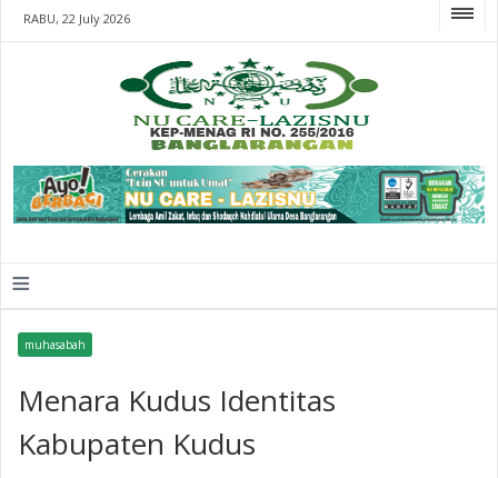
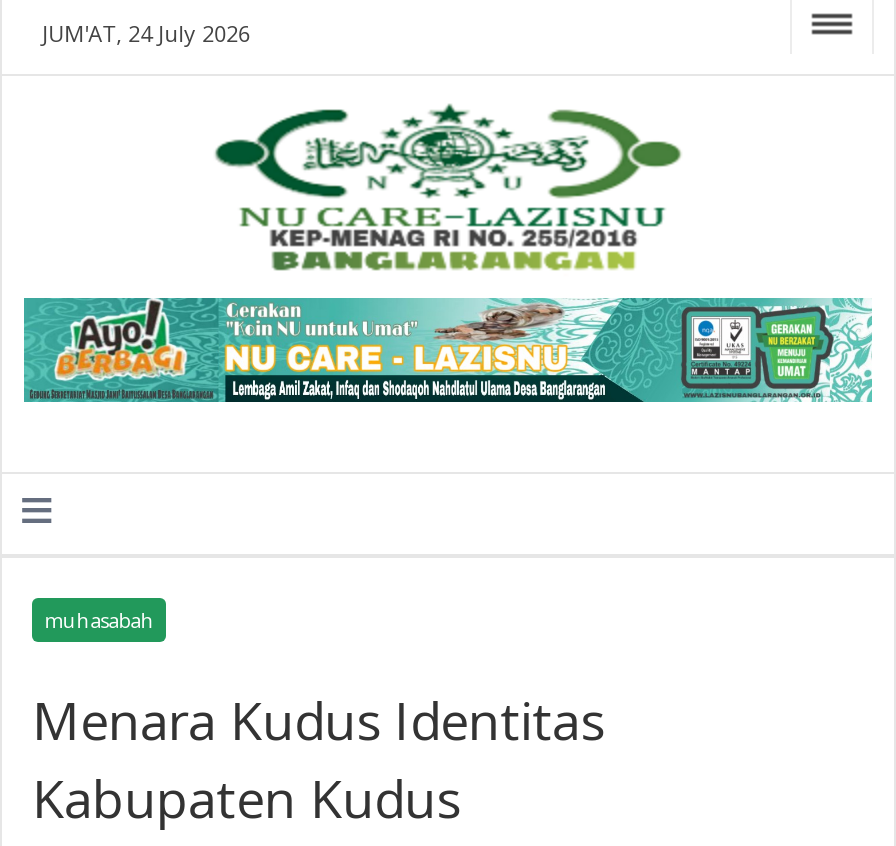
- RABU, 22 July 2026
+ JUM'AT, 24 July 2026
